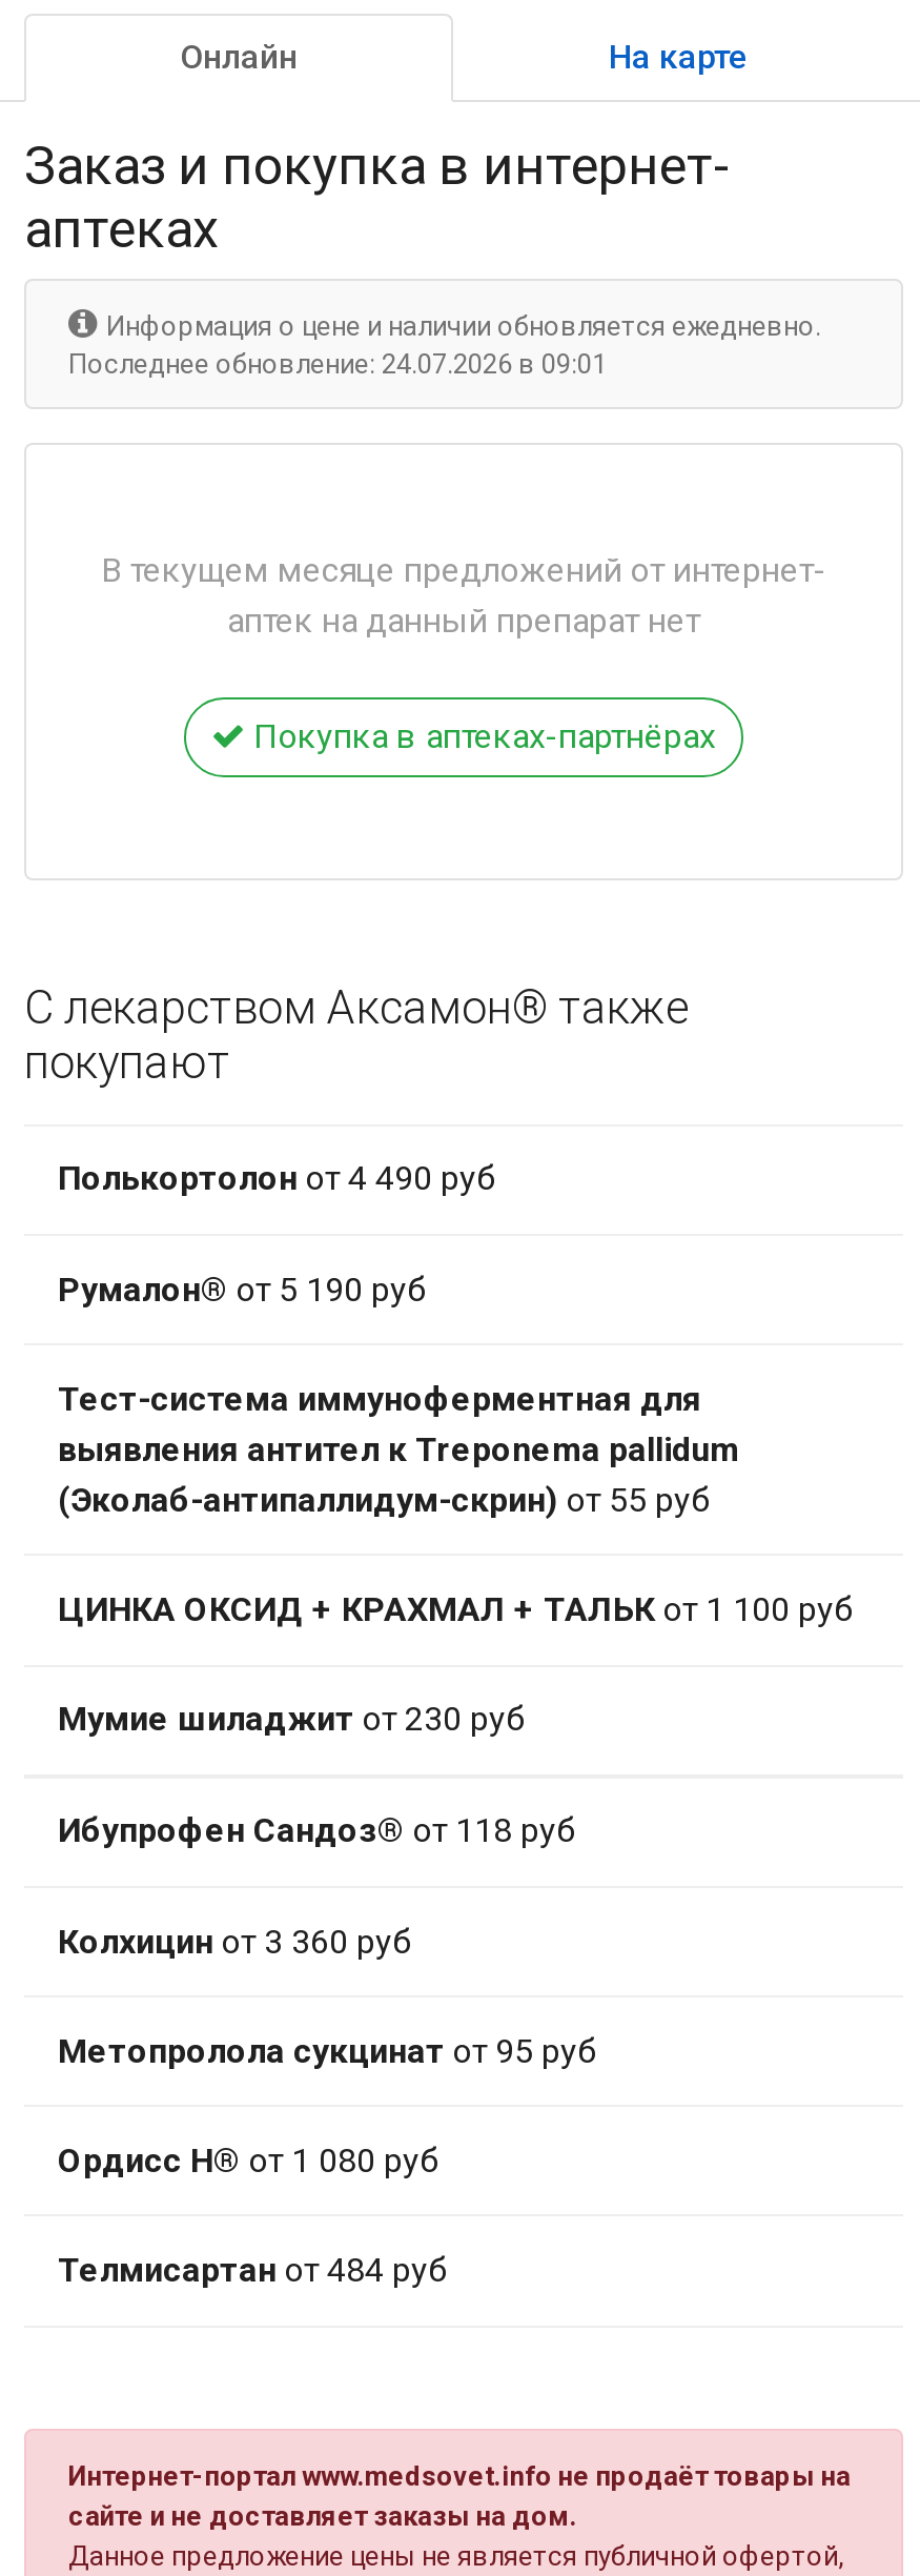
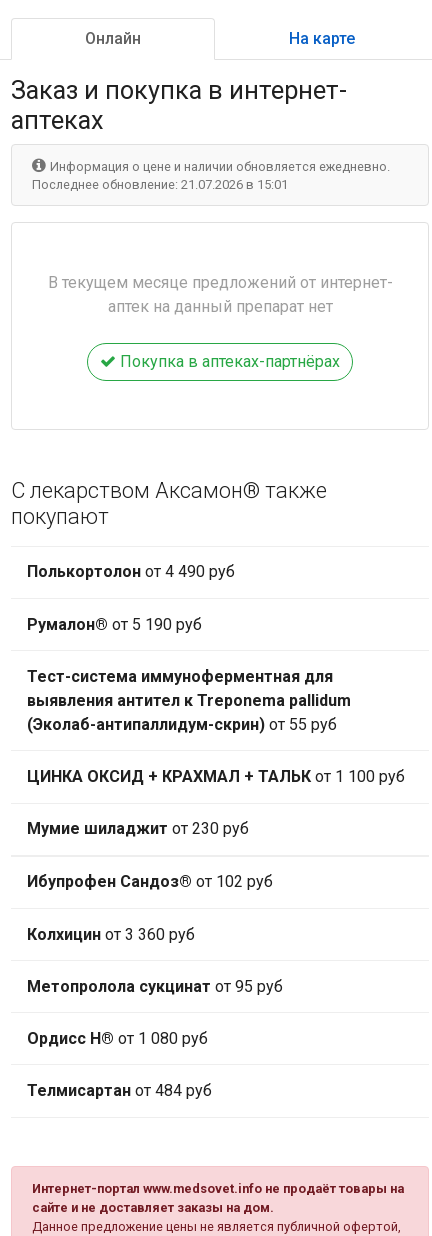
- Последнее обновление: 24.07.2026 в 09:01
+ Последнее обновление: 21.07.2026 в 15:01

- Ибупрофен Сандоз® от 118 руб
+ Ибупрофен Сандоз® от 102 руб
